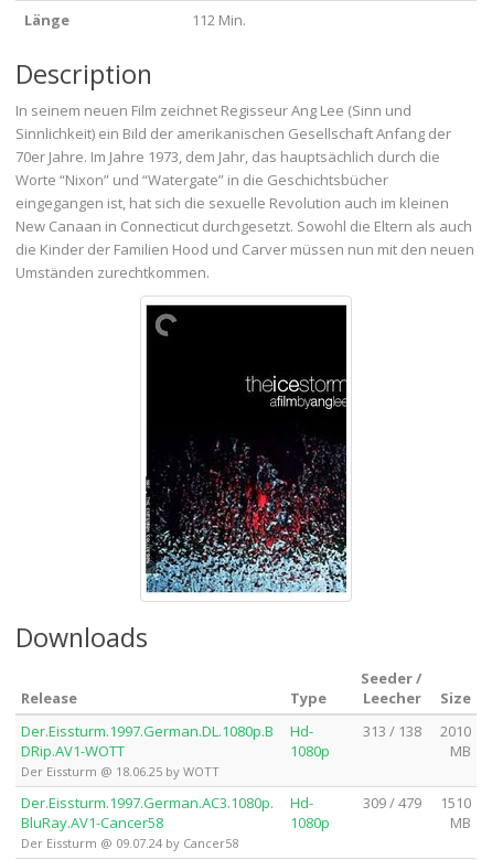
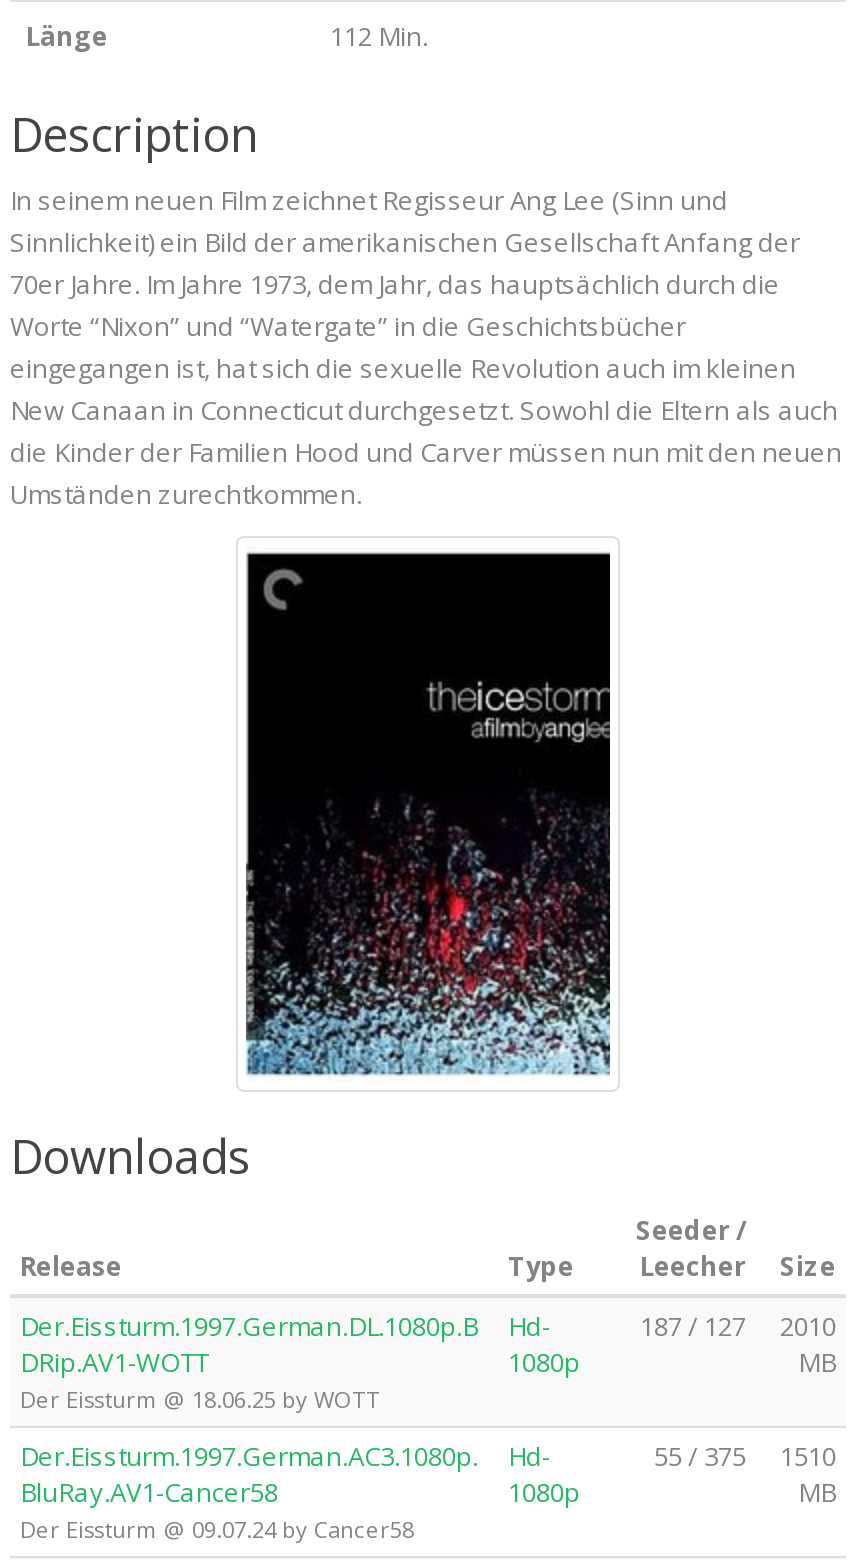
- 313 / 138 2010
+ 187 / 127 2010

- 309 / 479 1510
+ 55 / 375 1510
